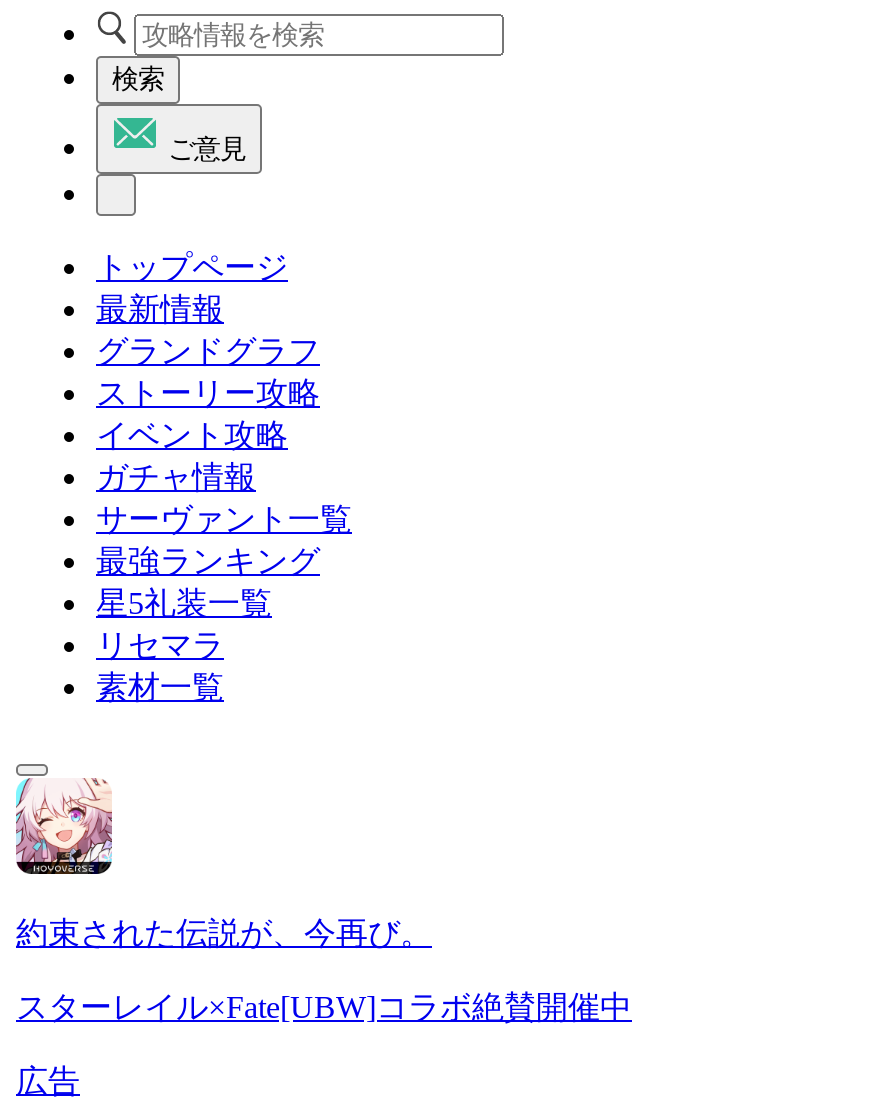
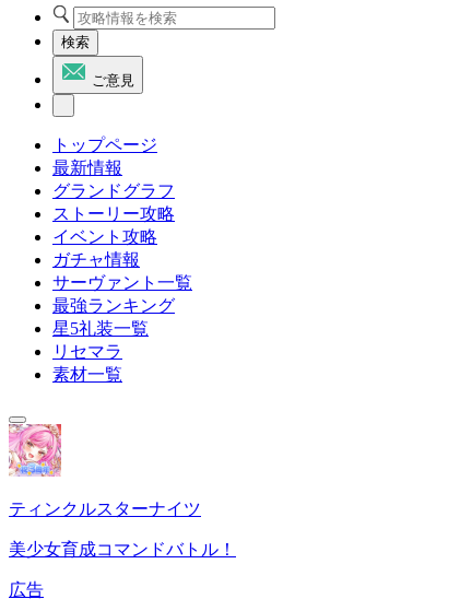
- [image]
- 約束された伝説が、今再び。
+ [image]
+ ティンクルスターナイツ

- スターレイル×Fate[UBW]コラボ絶賛開催中
+ 美少女育成コマンドバトル！
